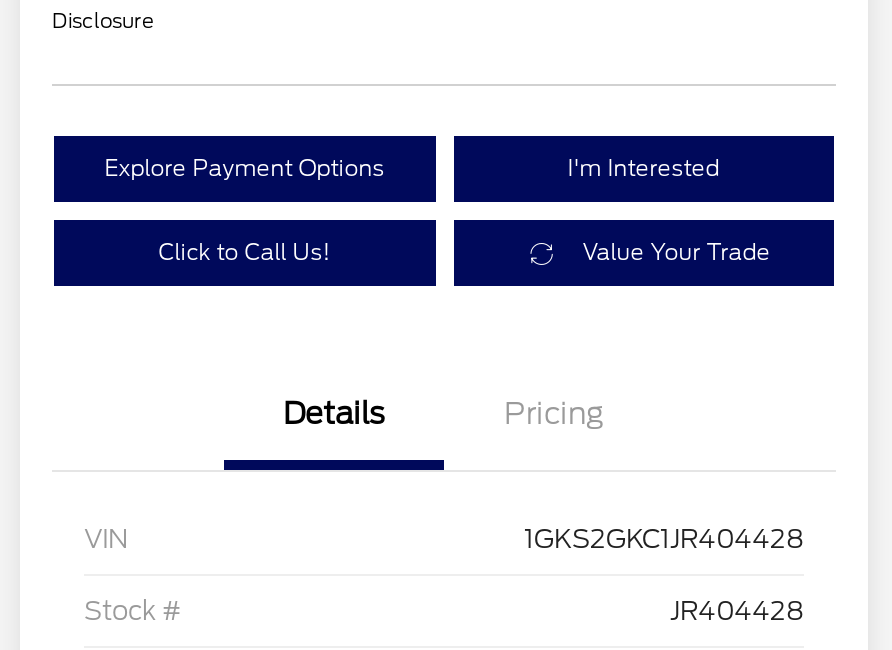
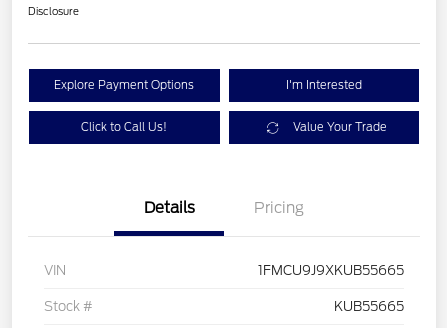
- 1GKS2GKC1JR404428
+ 1FMCU9J9XKUB55665

- JR404428
+ KUB55665
